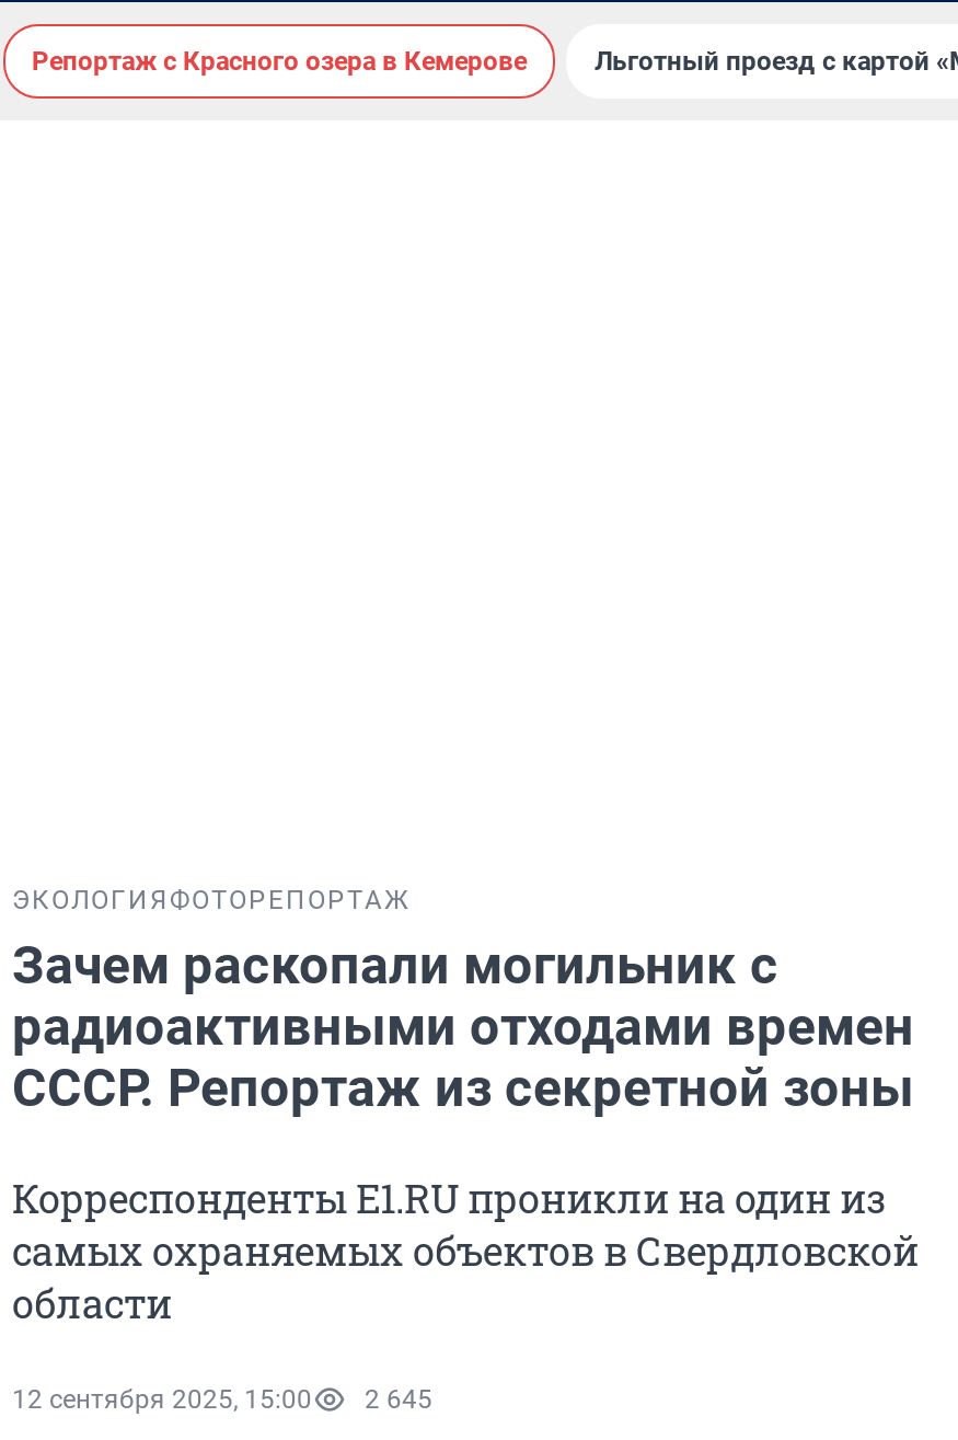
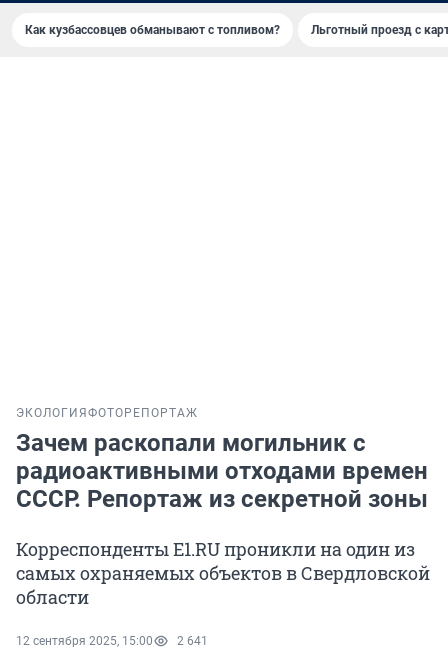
- Репортаж с Красного озера в Кемерове
+ Как кузбассовцев обманывают с топливом?

- 12 сентября 2025, 15:00 2 645
+ 12 сентября 2025, 15:00 2 641
